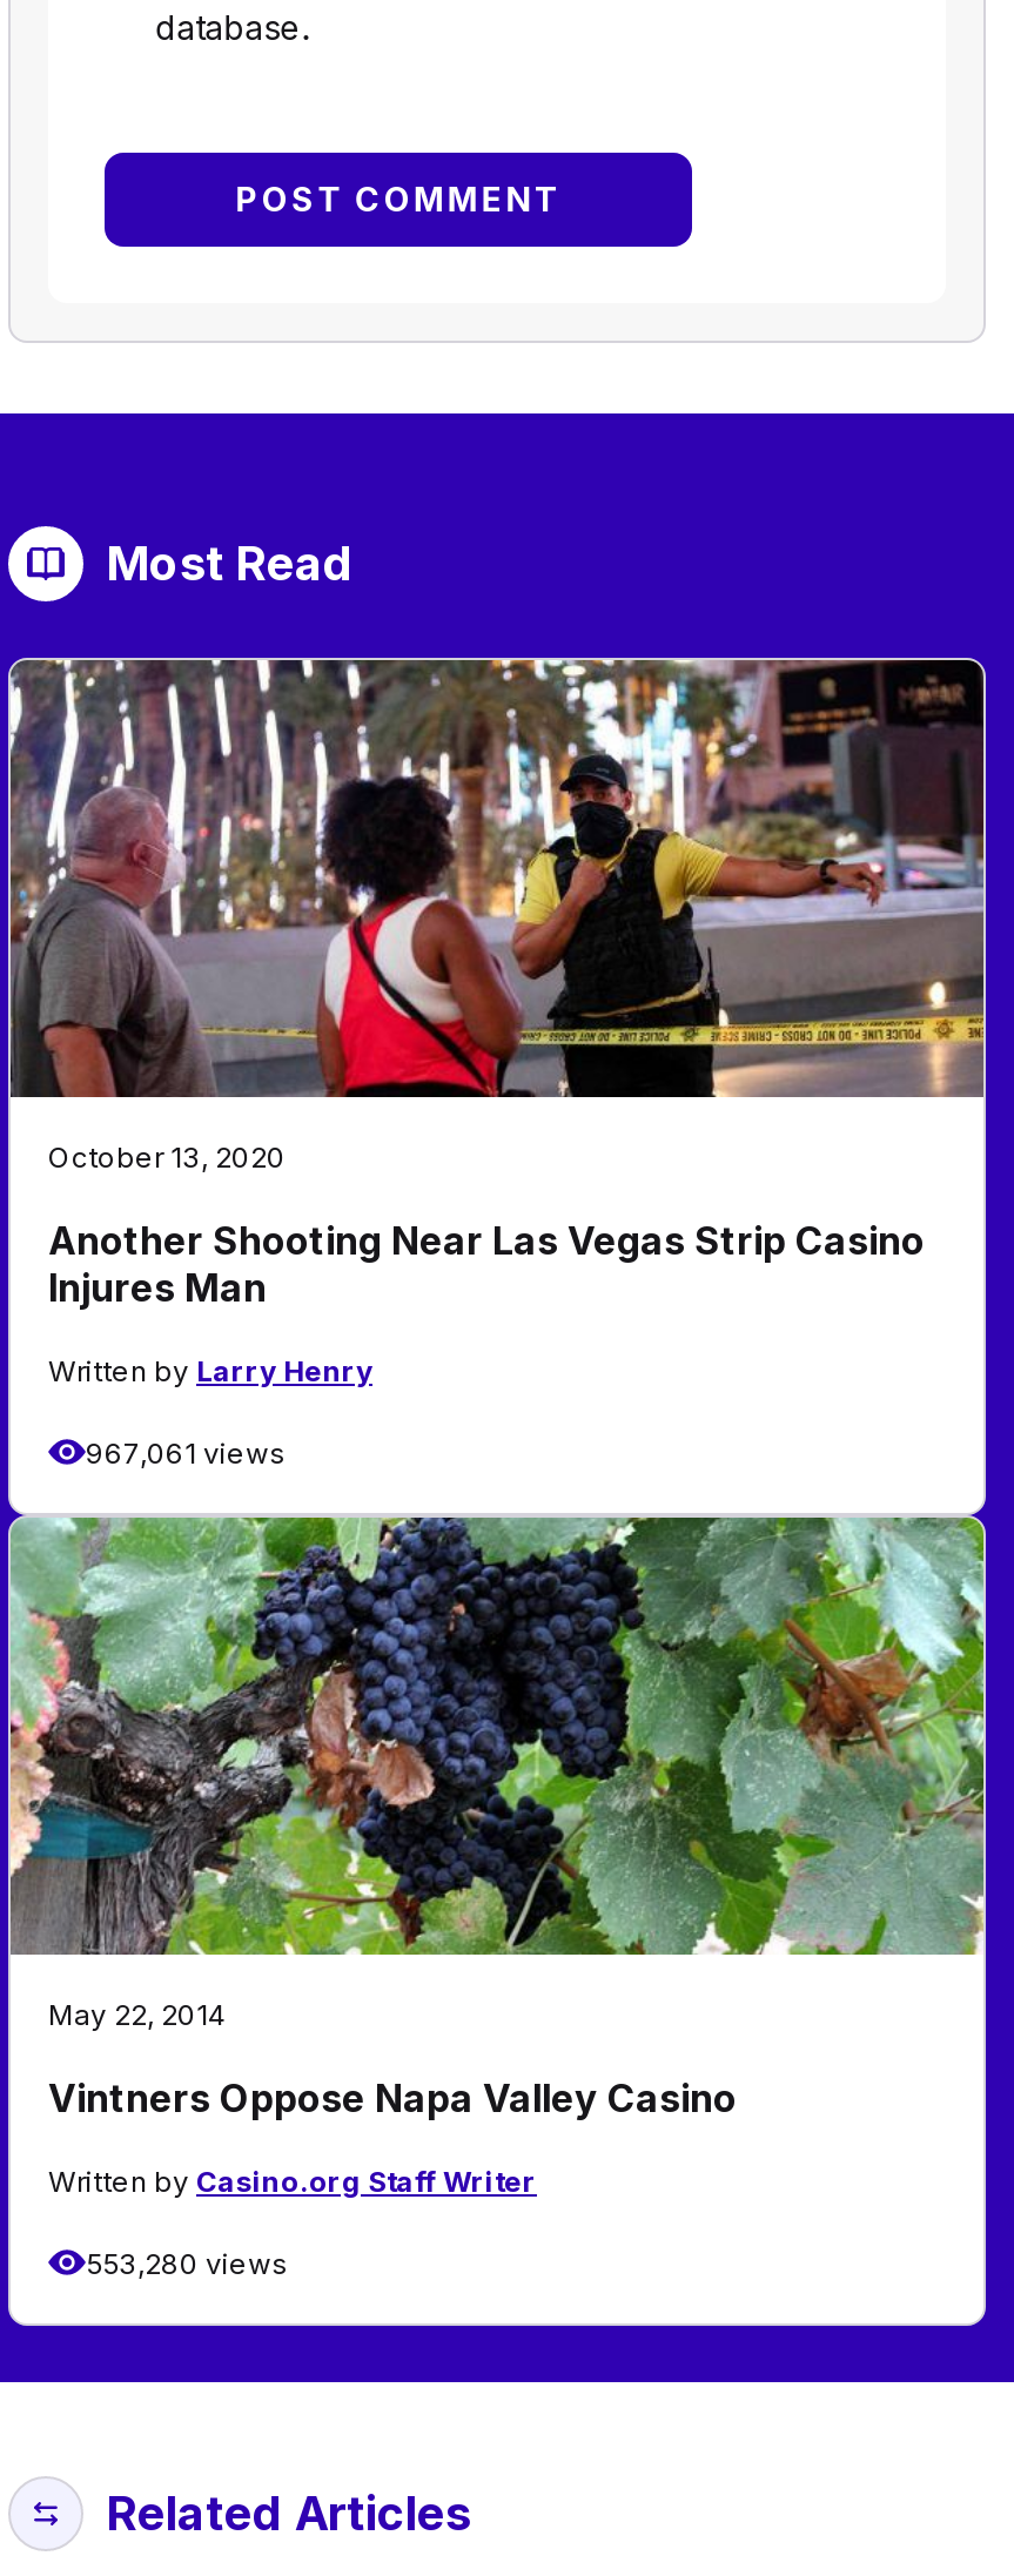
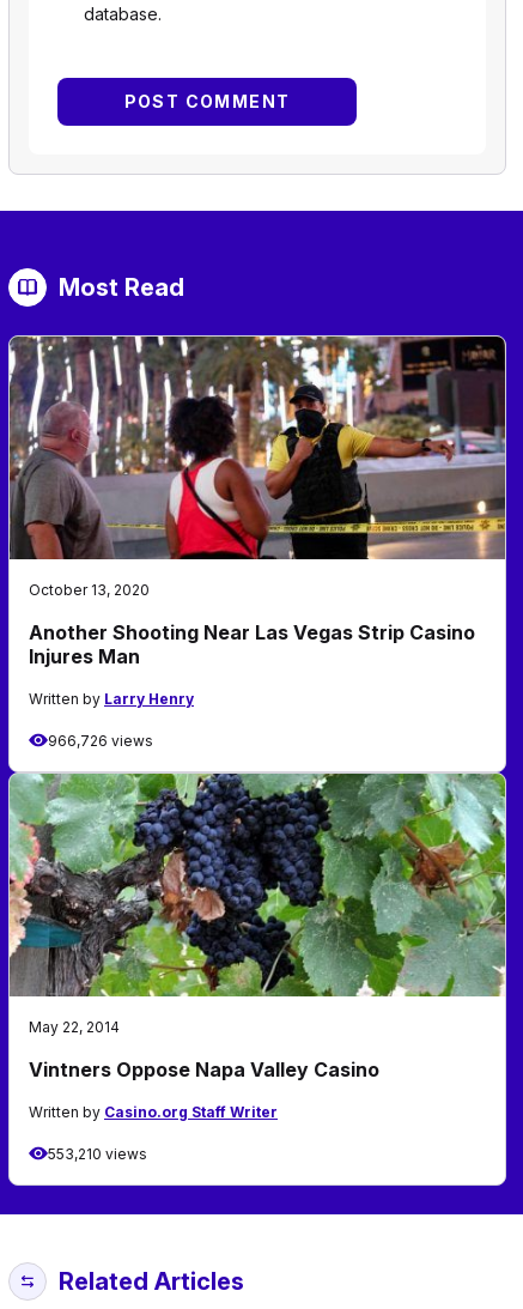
- 967,061 views
+ 966,726 views

- 553,280 views
+ 553,210 views
